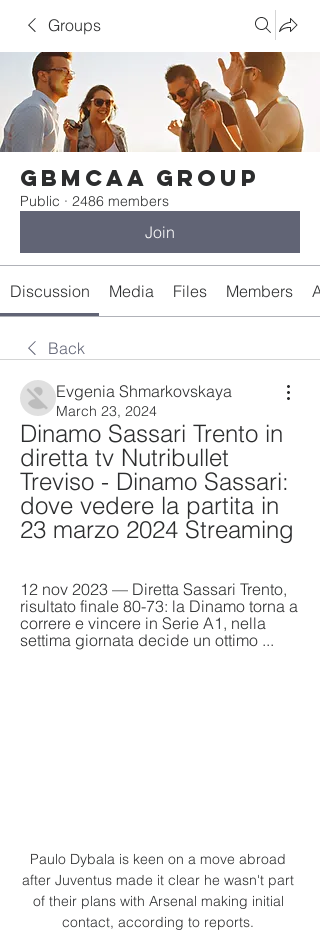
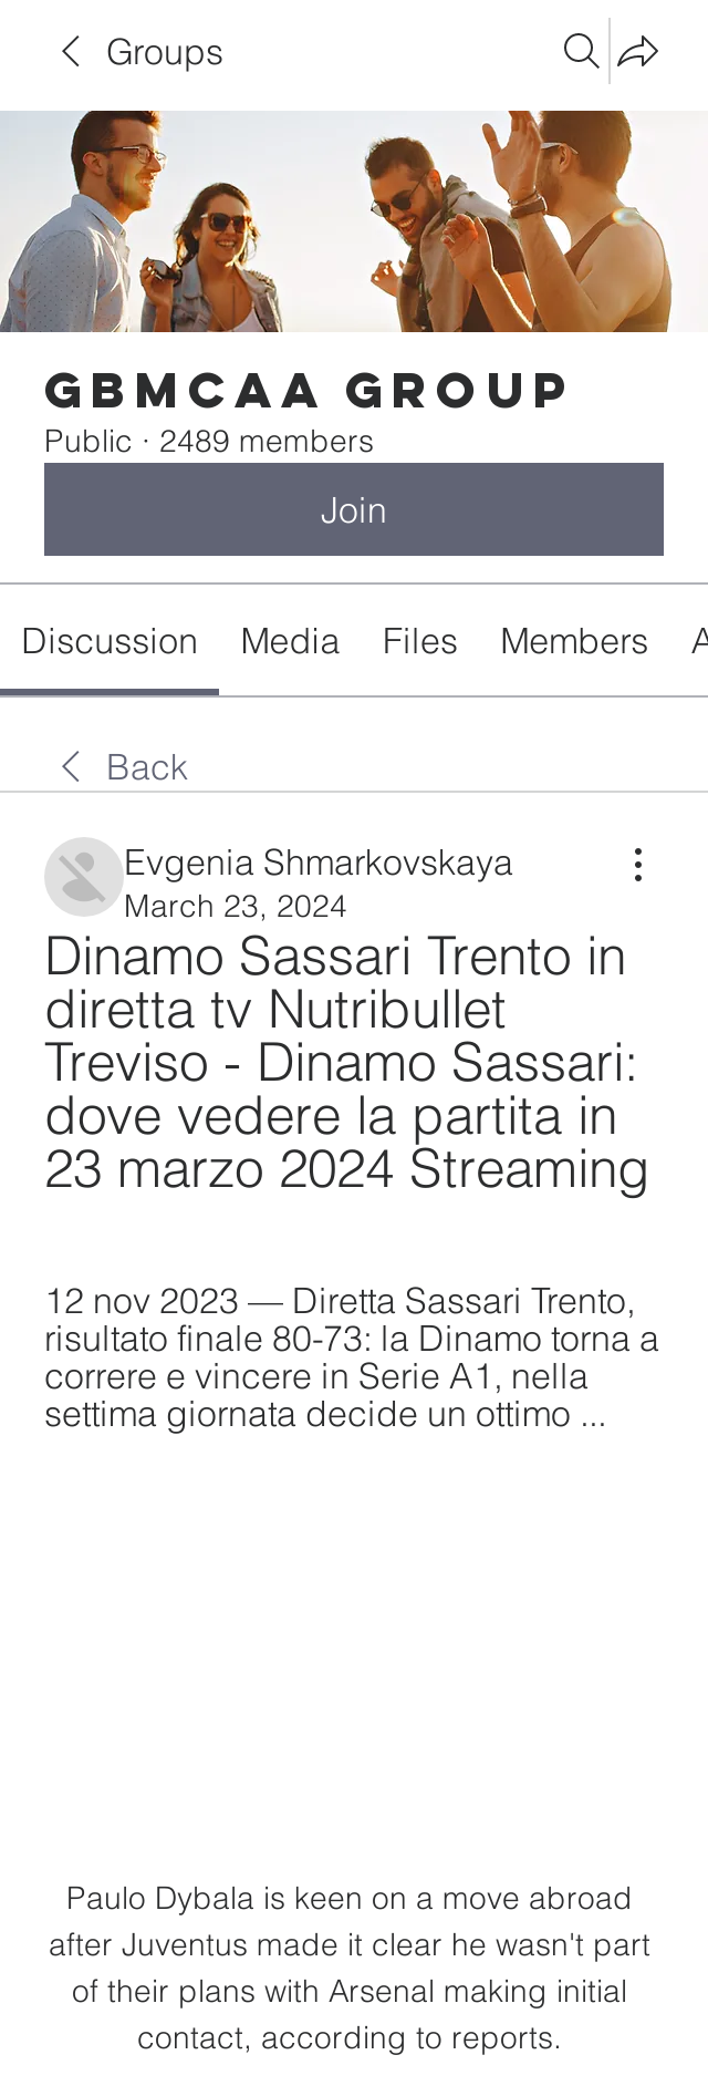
- Public · 2486 members
+ Public · 2489 members
